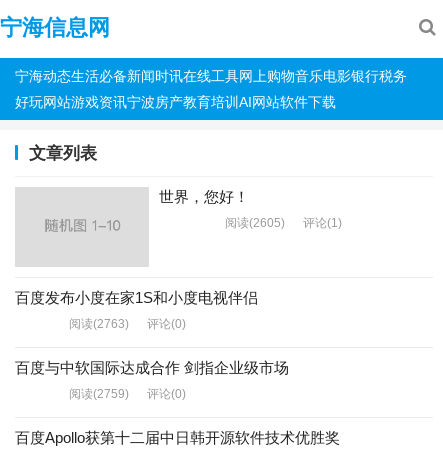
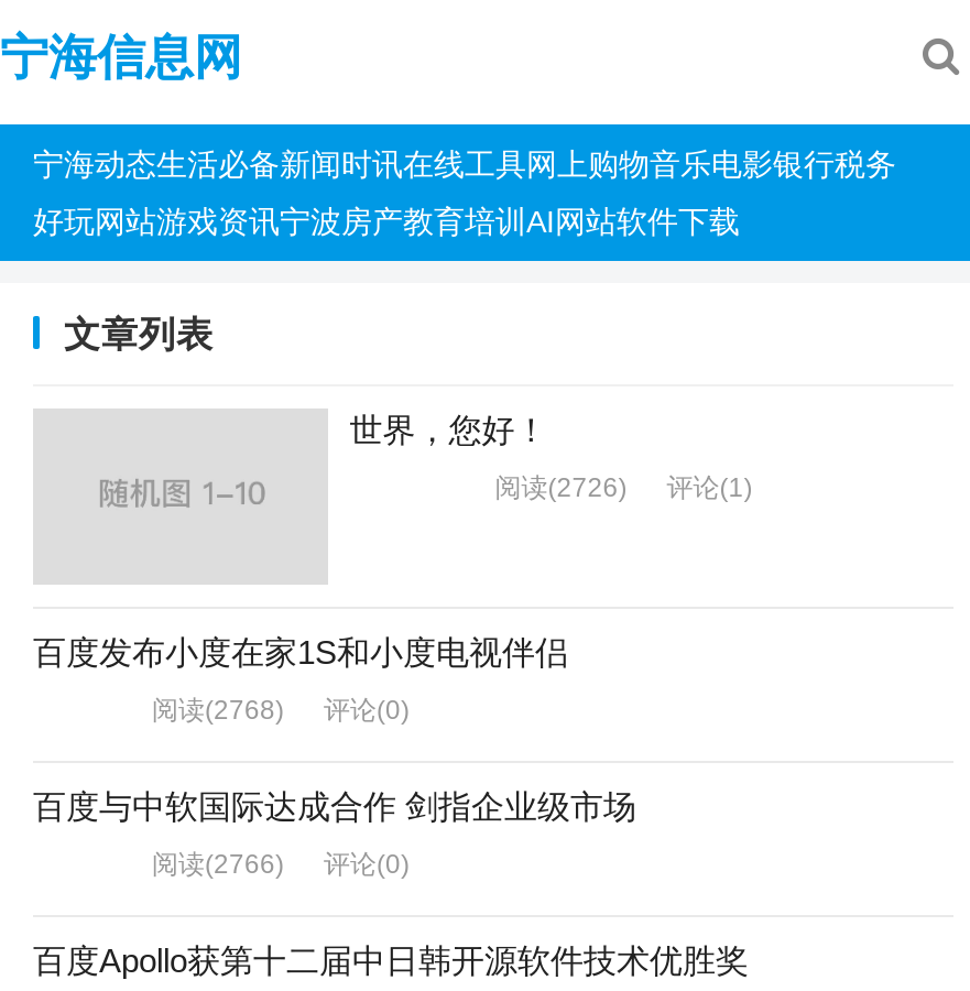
- 阅读(2605)
+ 阅读(2726)

- 阅读(2763)
+ 阅读(2768)

- 阅读(2759)
+ 阅读(2766)
